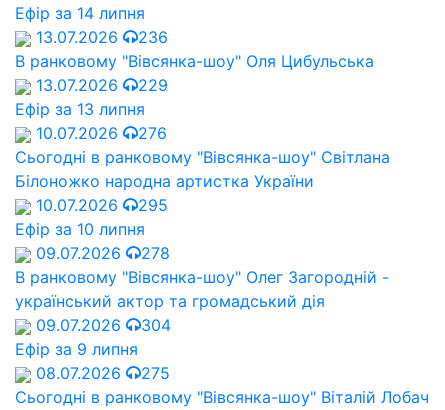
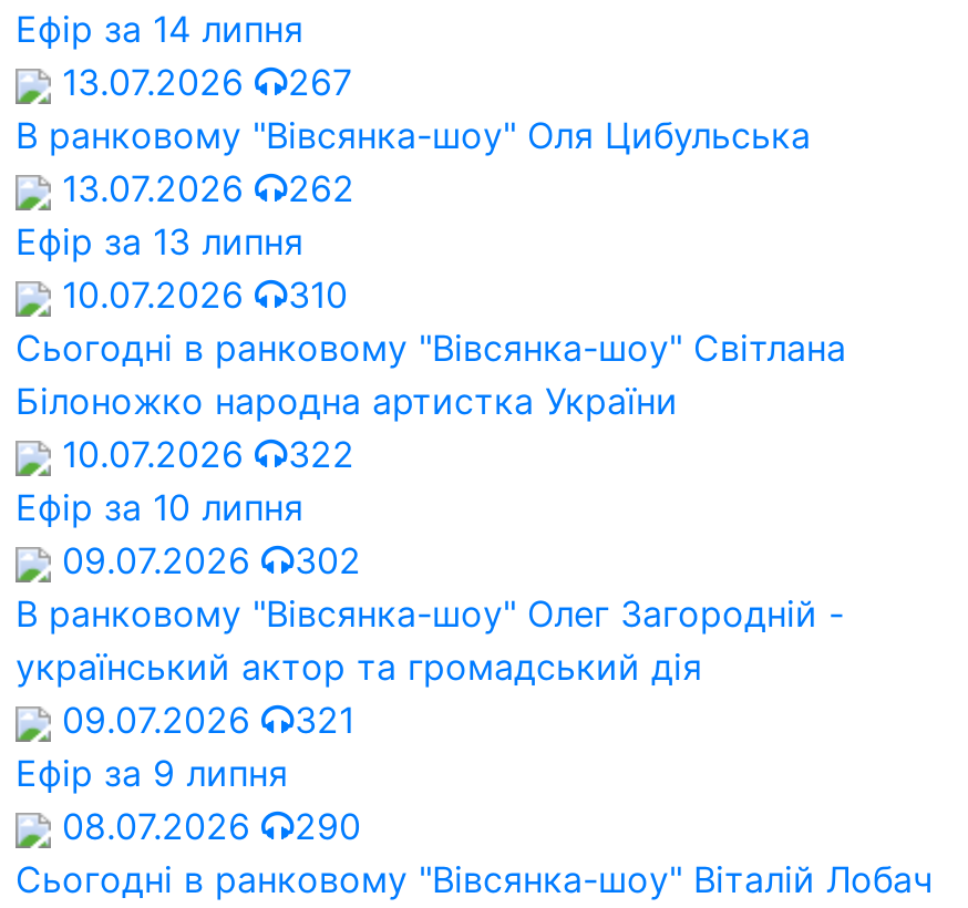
- 13.07.2026 236
+ 13.07.2026 267

- 13.07.2026 229
+ 13.07.2026 262

- 10.07.2026 276
+ 10.07.2026 310

- 10.07.2026 295
+ 10.07.2026 322

- 09.07.2026 278
+ 09.07.2026 302

- 09.07.2026 304
+ 09.07.2026 321

- 08.07.2026 275
+ 08.07.2026 290
